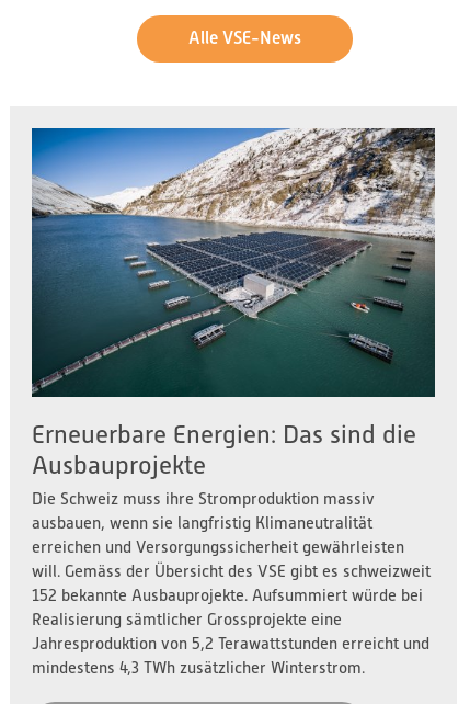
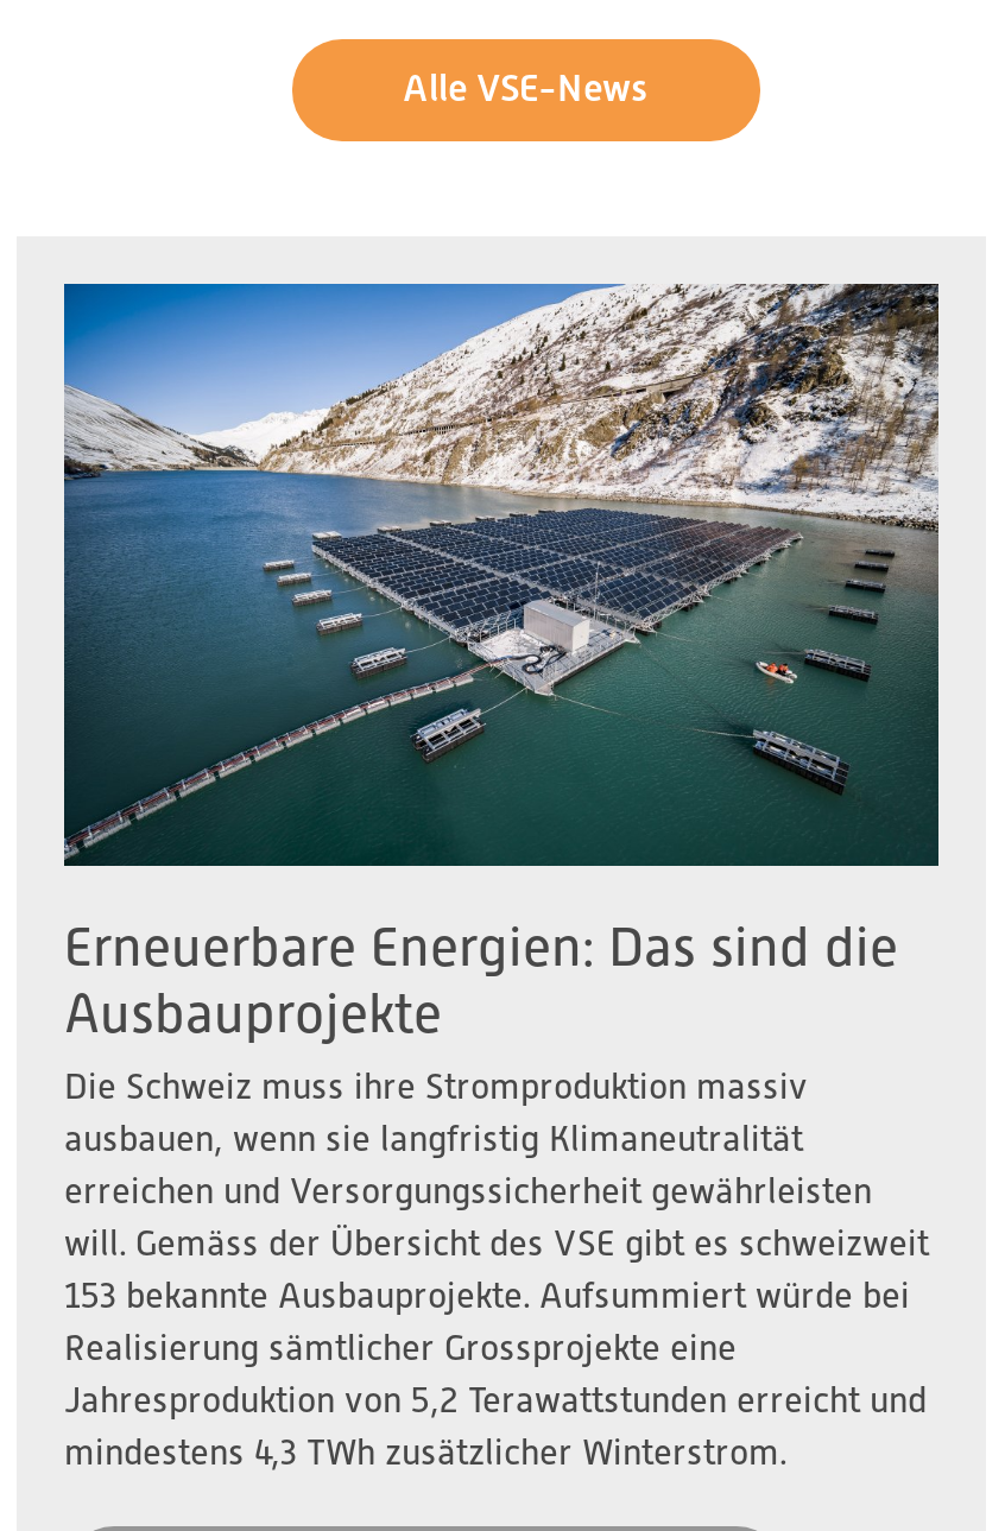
- 152 bekannte Ausbauprojekte. Aufsummiert würde bei
+ 153 bekannte Ausbauprojekte. Aufsummiert würde bei
